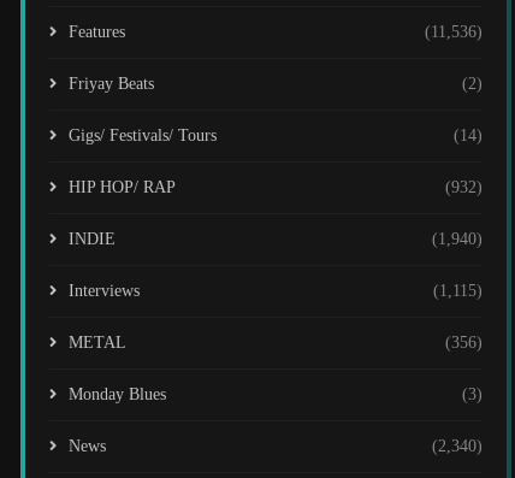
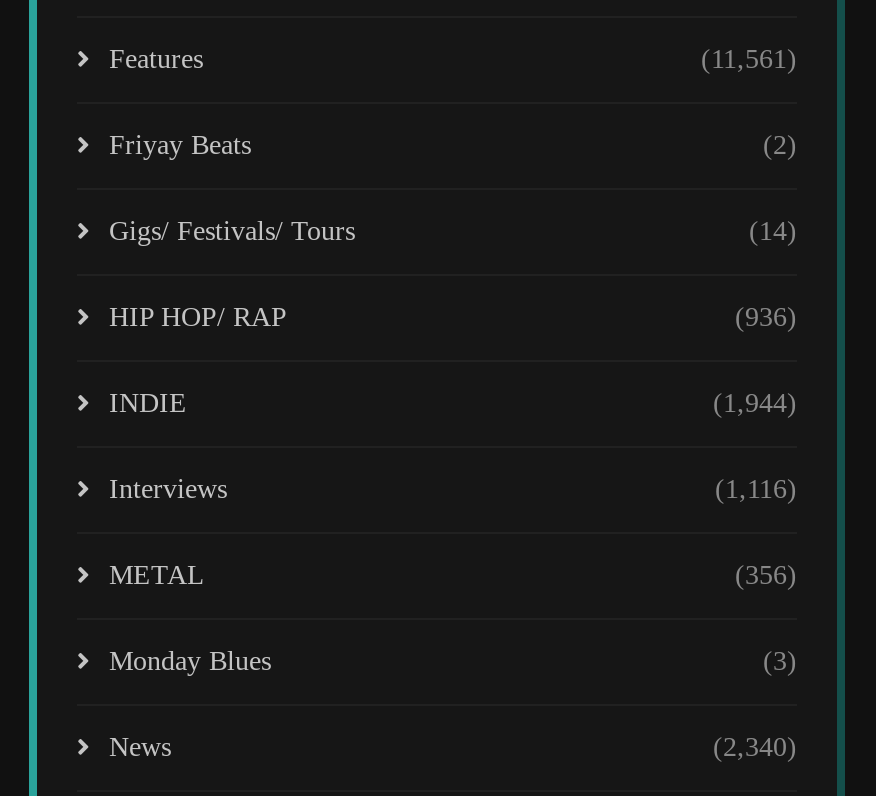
- (11,536)
+ (11,561)

- (932)
+ (936)

- (1,940)
+ (1,944)

- (1,115)
+ (1,116)
